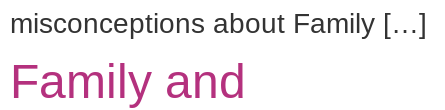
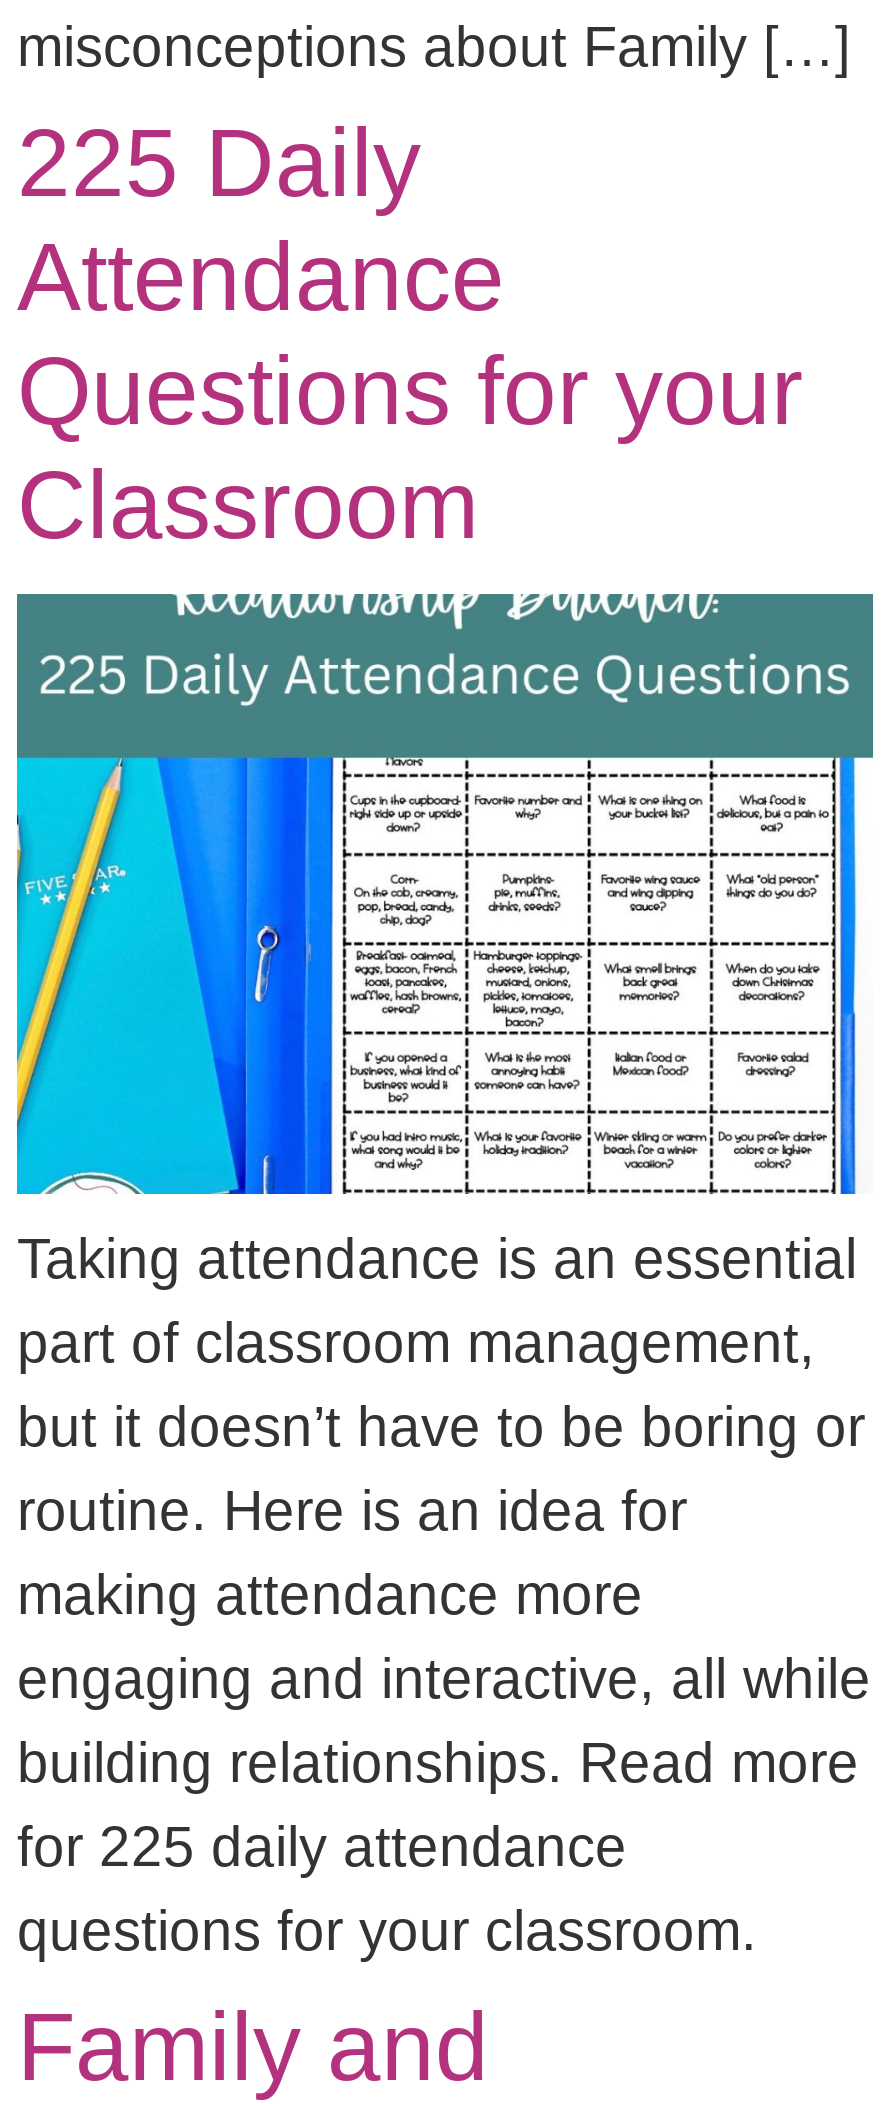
+ [image]
+ Taking attendance is an essential
+ part of classroom management,
+ but it doesn’t have to be boring or
+ routine. Here is an idea for
+ making attendance more
+ engaging and interactive, all while
+ building relationships. Read more
+ for 225 daily attendance
+ questions for your classroom.

+ 225 Daily
+ Attendance
+ Questions for your
+ Classroom
